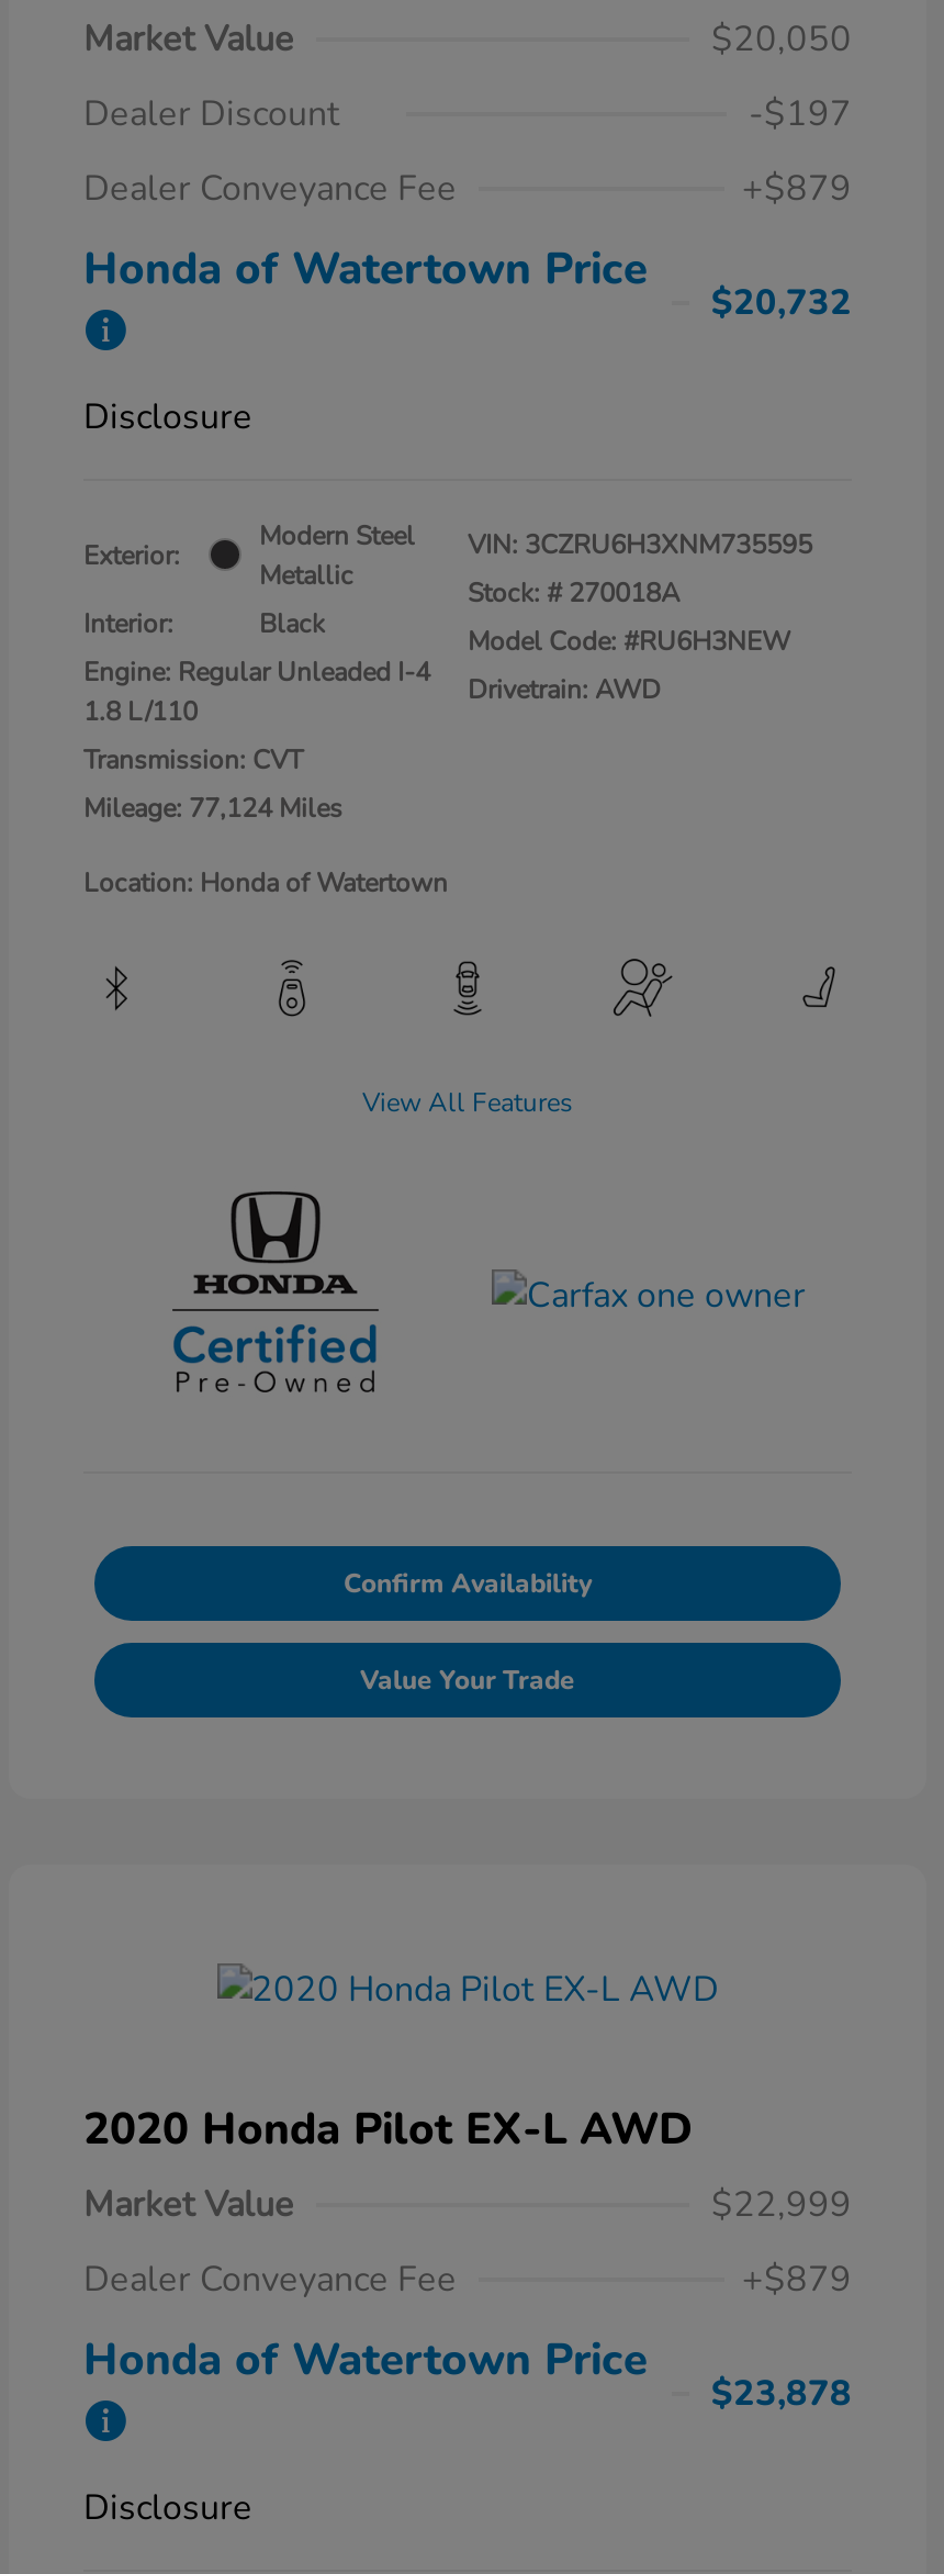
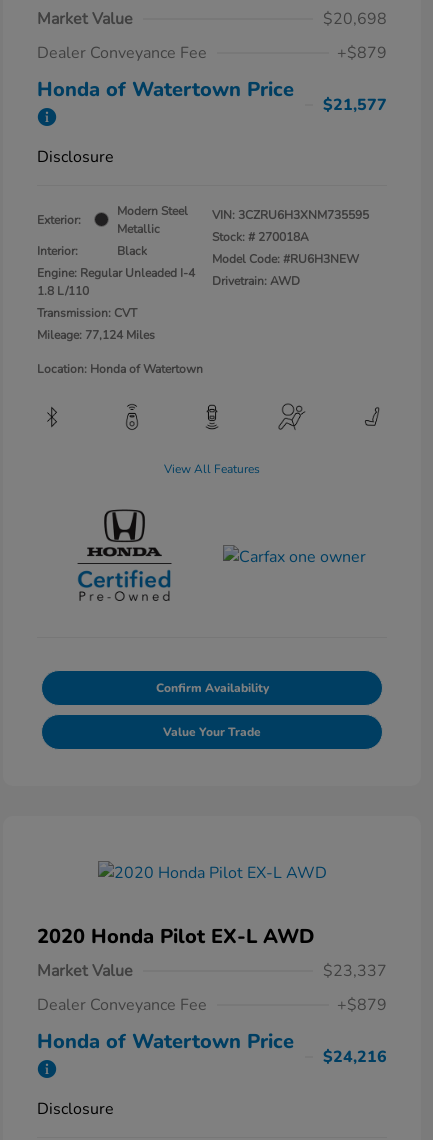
- $20,050
- Dealer Discount
- -$197
+ $20,698

- $20,732
+ $21,577

- $22,999
+ $23,337

- $23,878
+ $24,216
